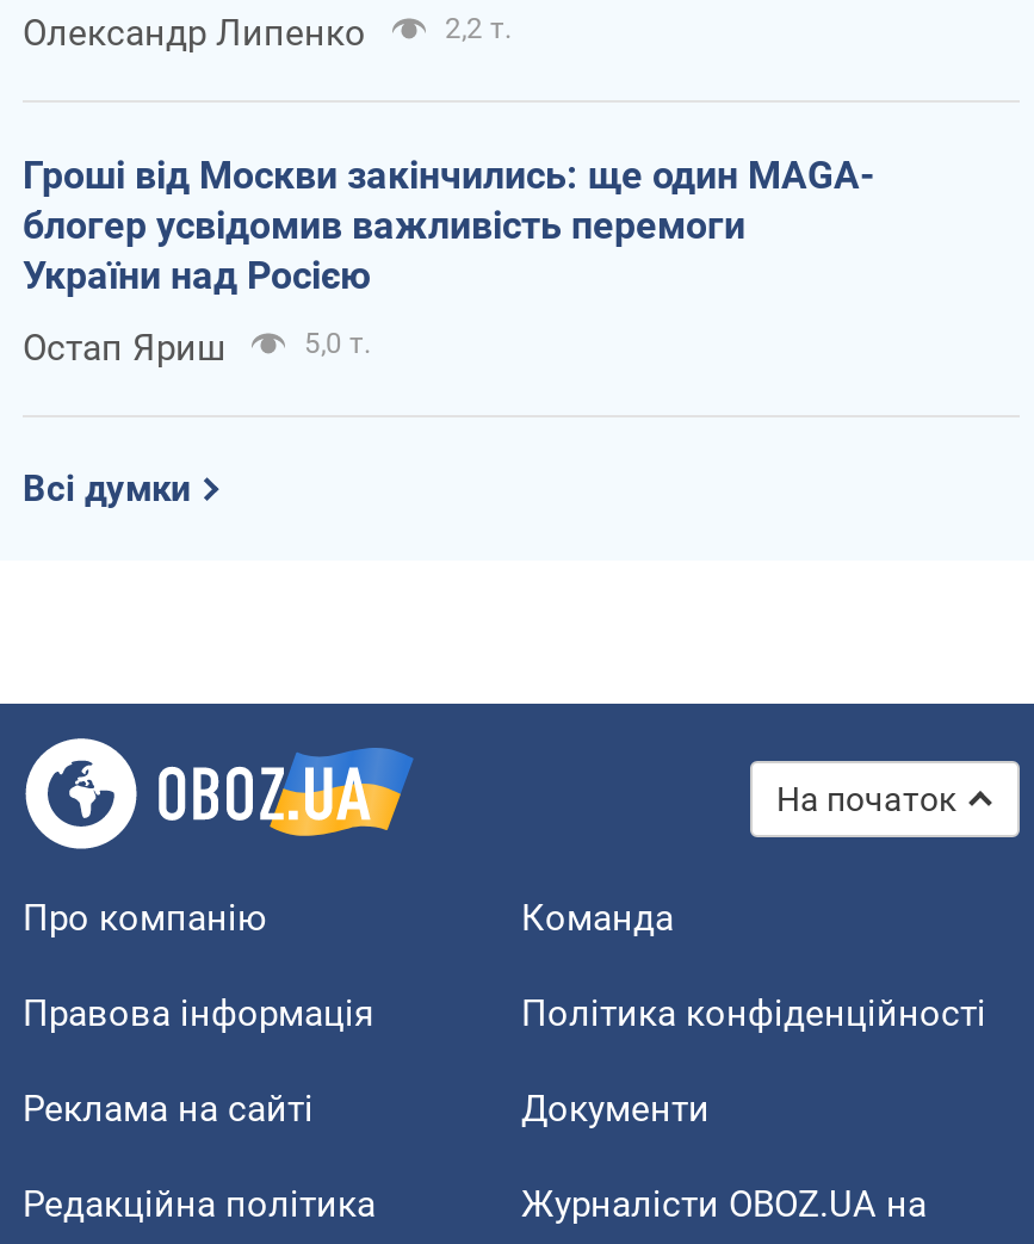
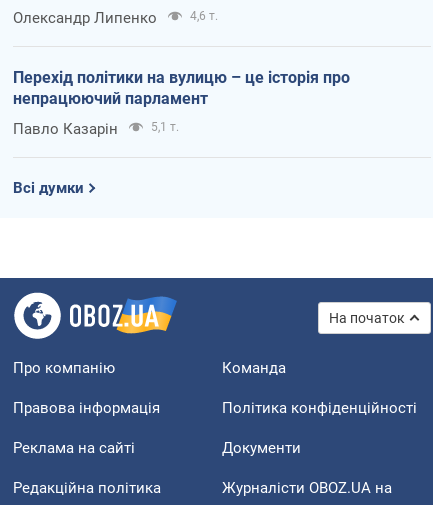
- 2,2 т.
+ 4,6 т.

- Гроші від Москви закінчились: ще один MAGA-
- блогер усвідомив важливість перемоги
- України над Росією
+ Перехід політики на вулицю – це історія про
+ непрацюючий парламент

- Остап Яриш
- 5,0 т.
+ Павло Казарін
+ 5,1 т.
